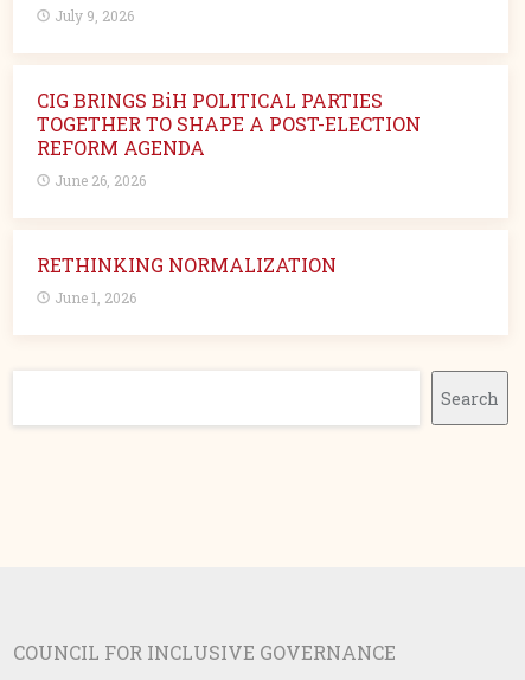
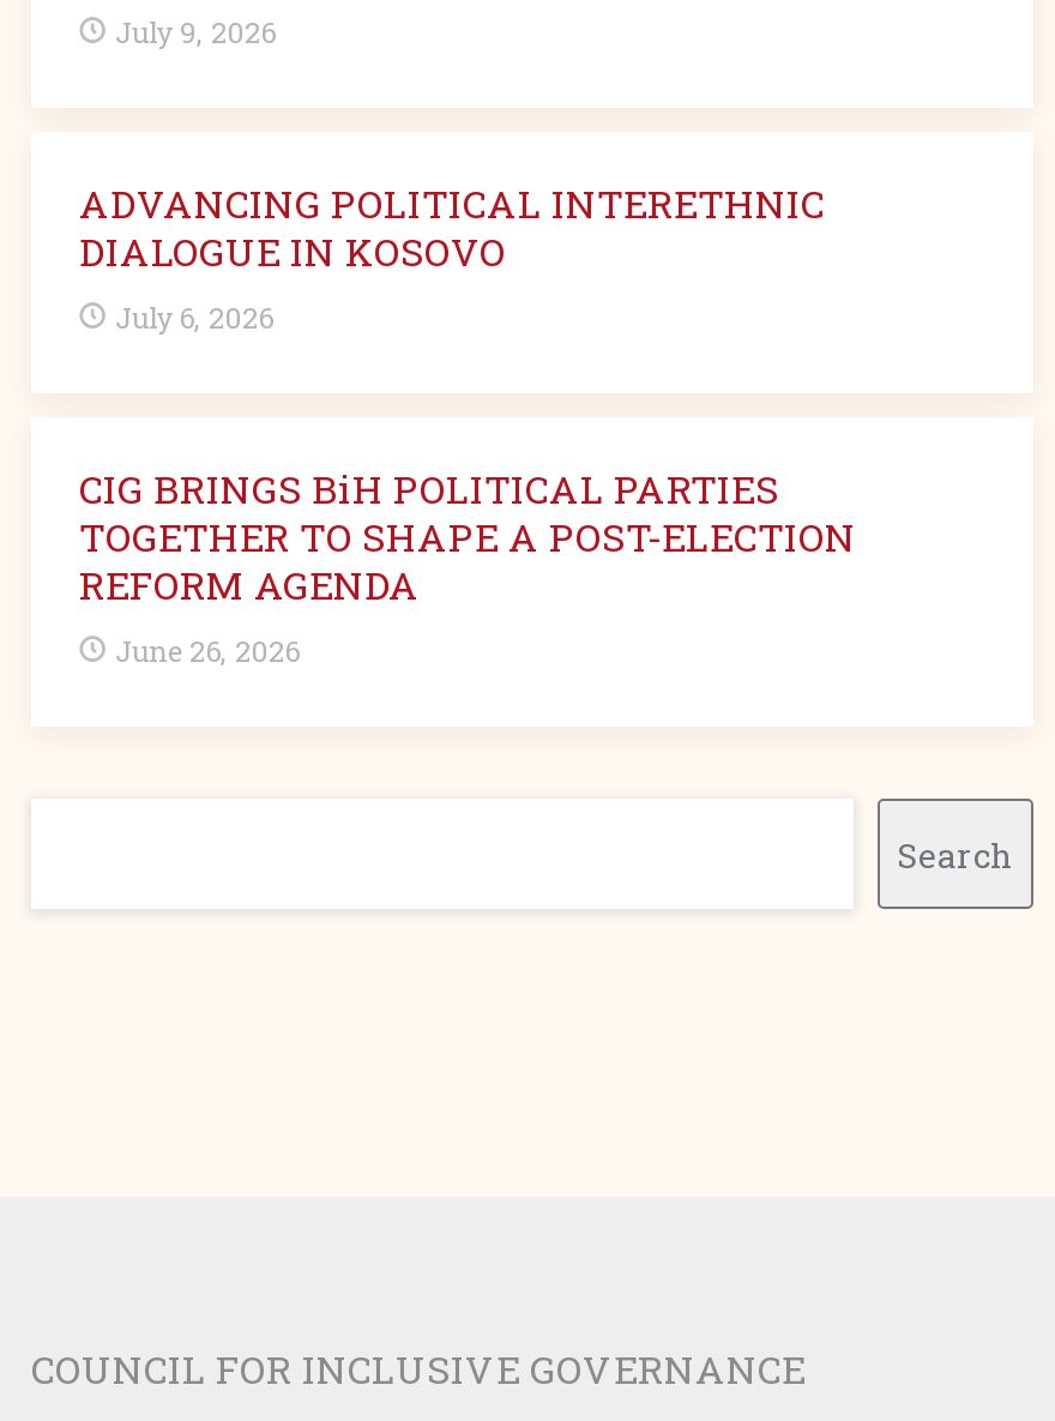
+ ADVANCING POLITICAL INTERETHNIC
+ DIALOGUE IN KOSOVO
+ July 6, 2026

moved down: CIG BRINGS BiH POLITICAL PARTIES | TOGETHER TO SHAPE A POST-ELECTION | REFORM AGENDA | June 26, 2026

- RETHINKING NORMALIZATION
- June 1, 2026
